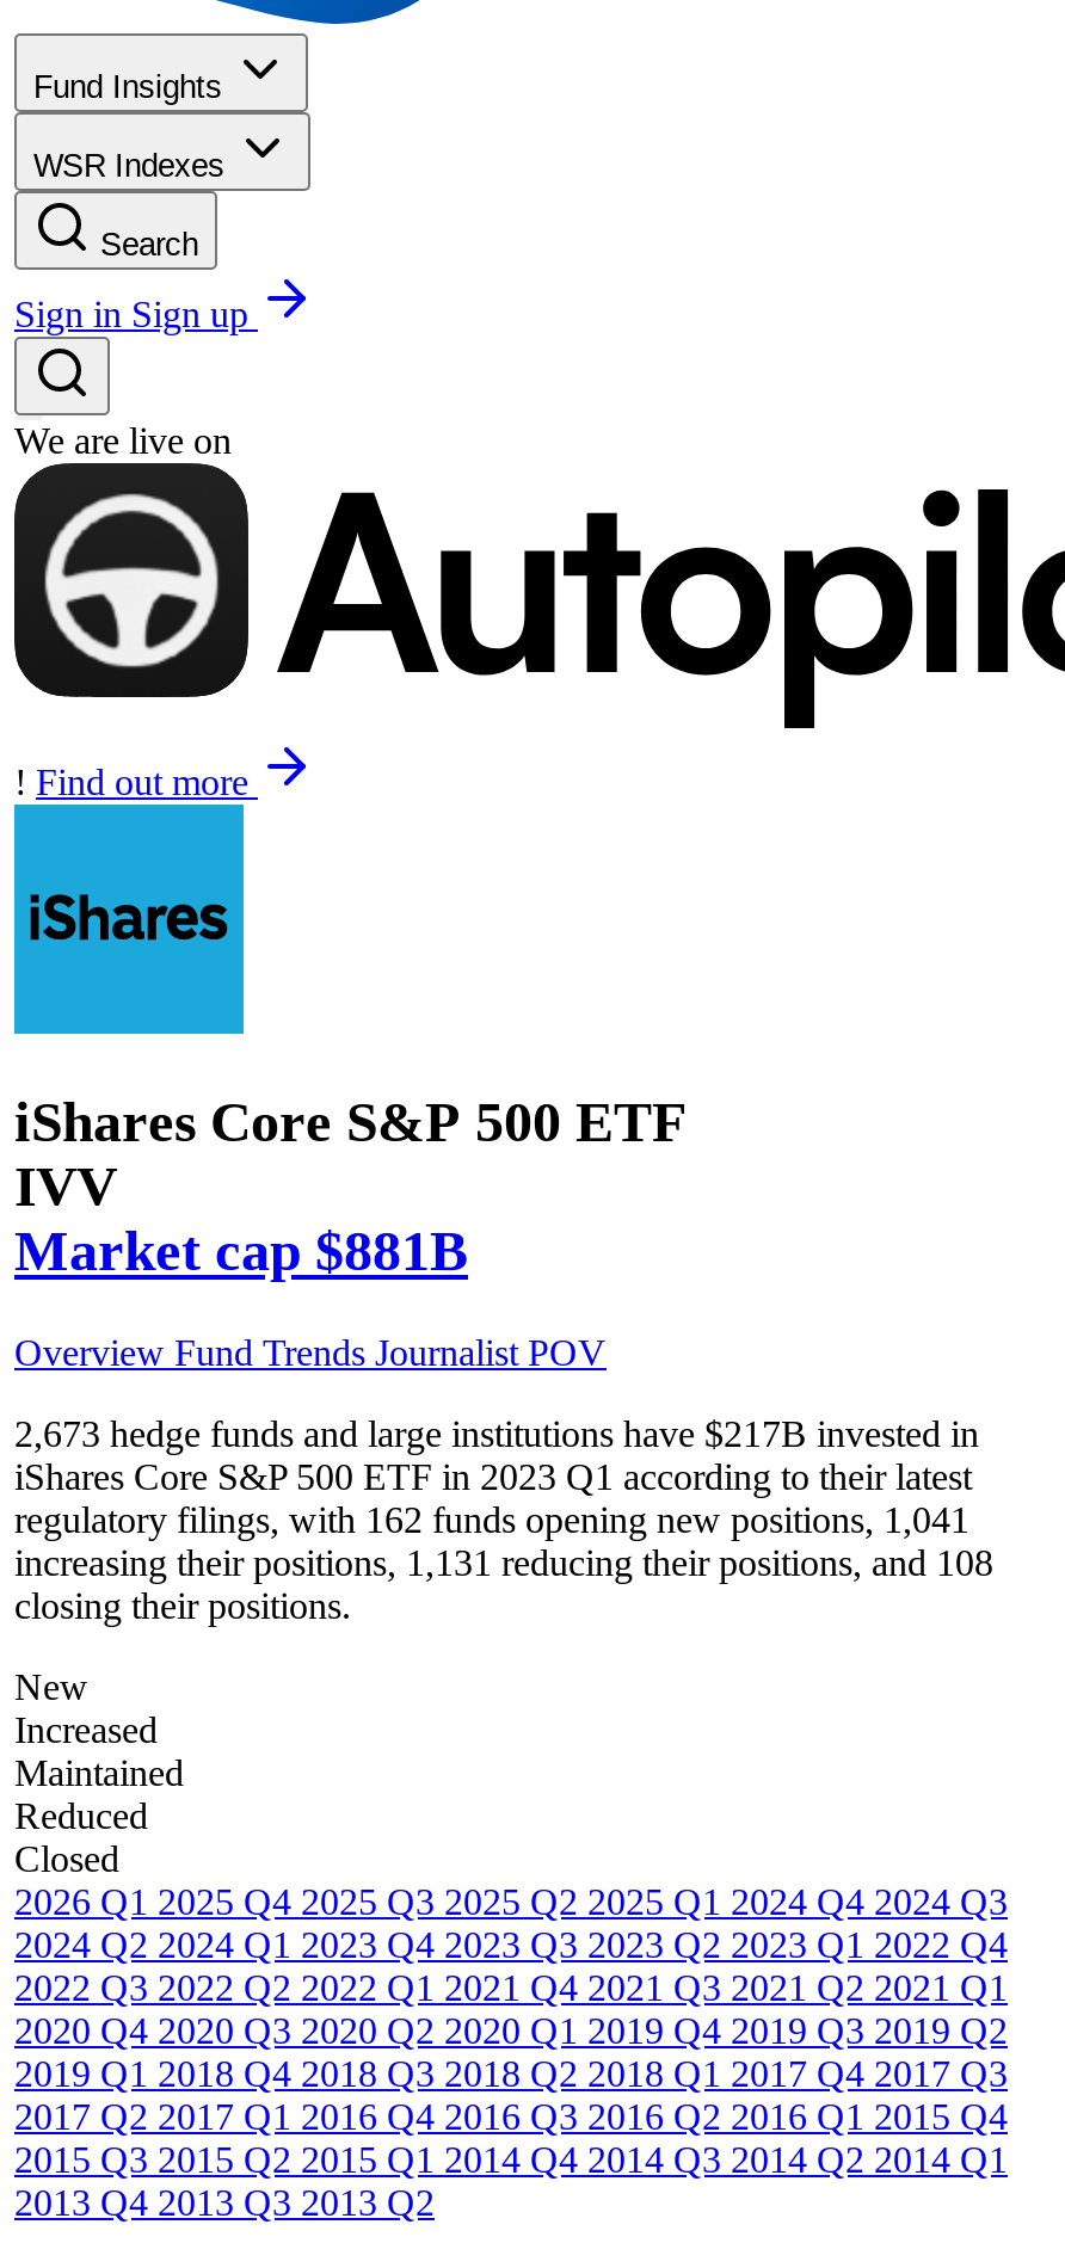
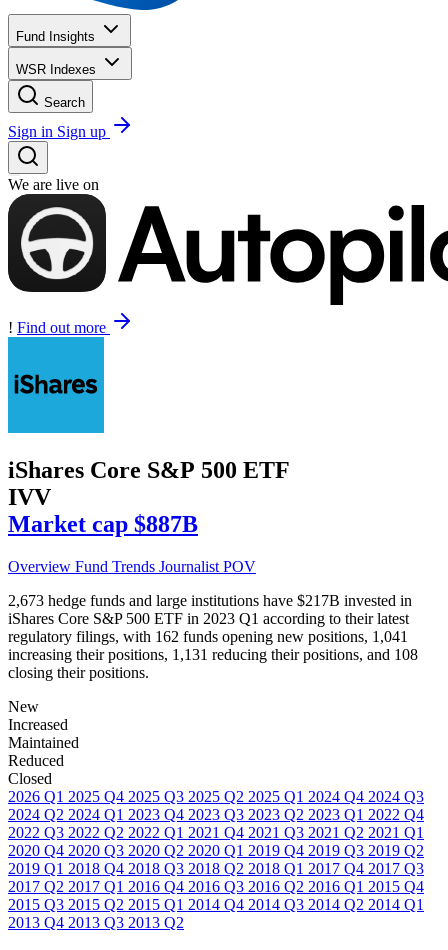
- Market cap $881B
+ Market cap $887B
